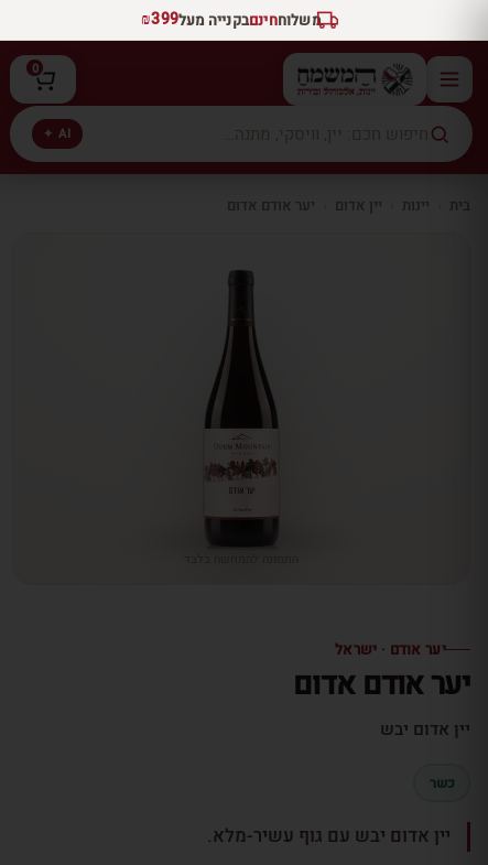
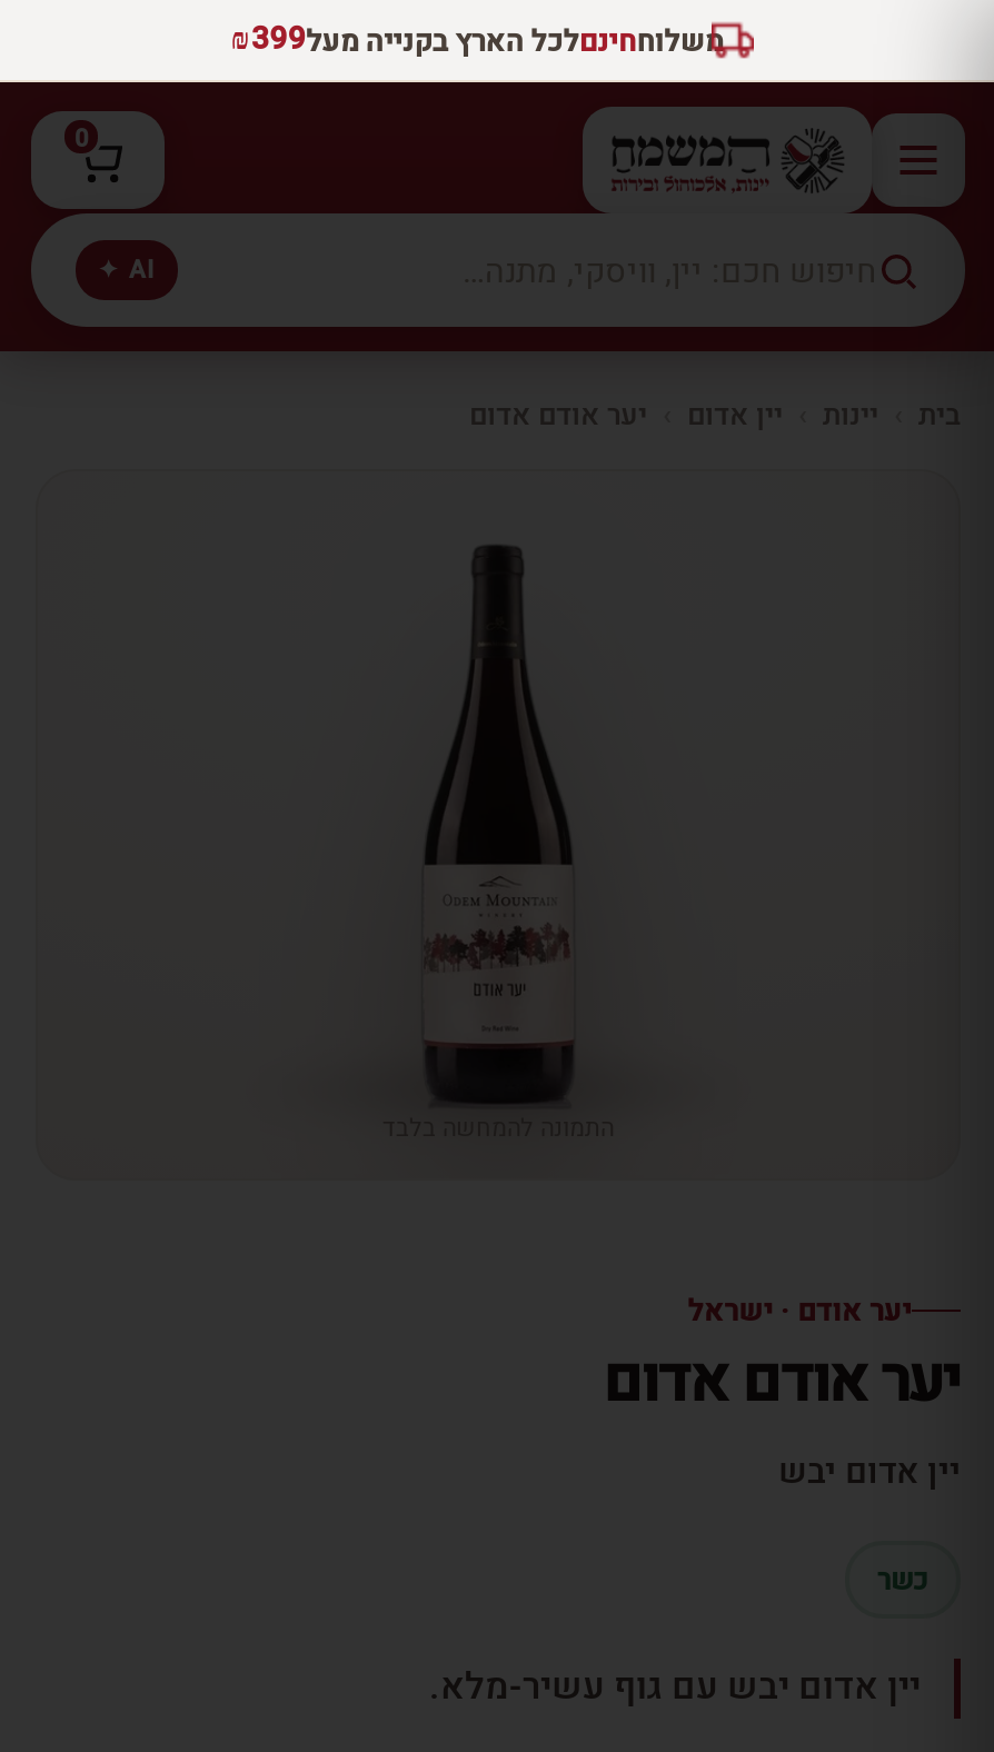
- משלוחחינםבקנייה מעל₪399
+ משלוחחינםלכל הארץ בקנייה מעל₪399
